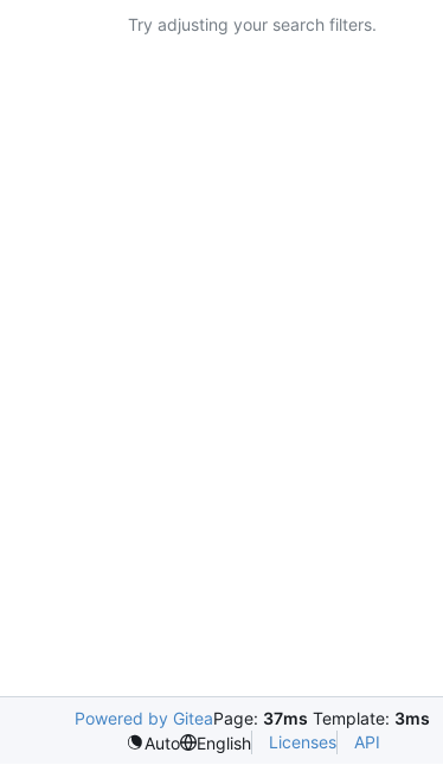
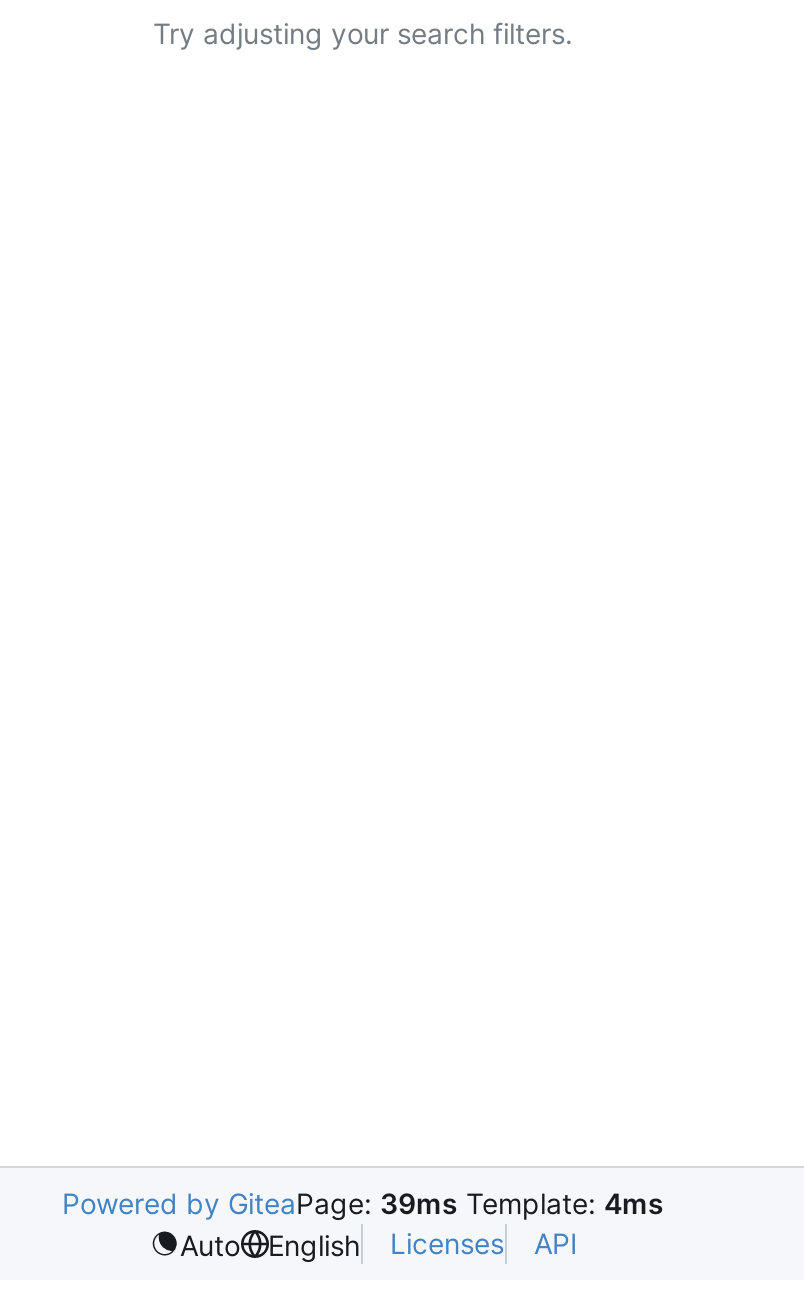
- Powered by GiteaPage: 37ms Template: 3ms
+ Powered by GiteaPage: 39ms Template: 4ms
